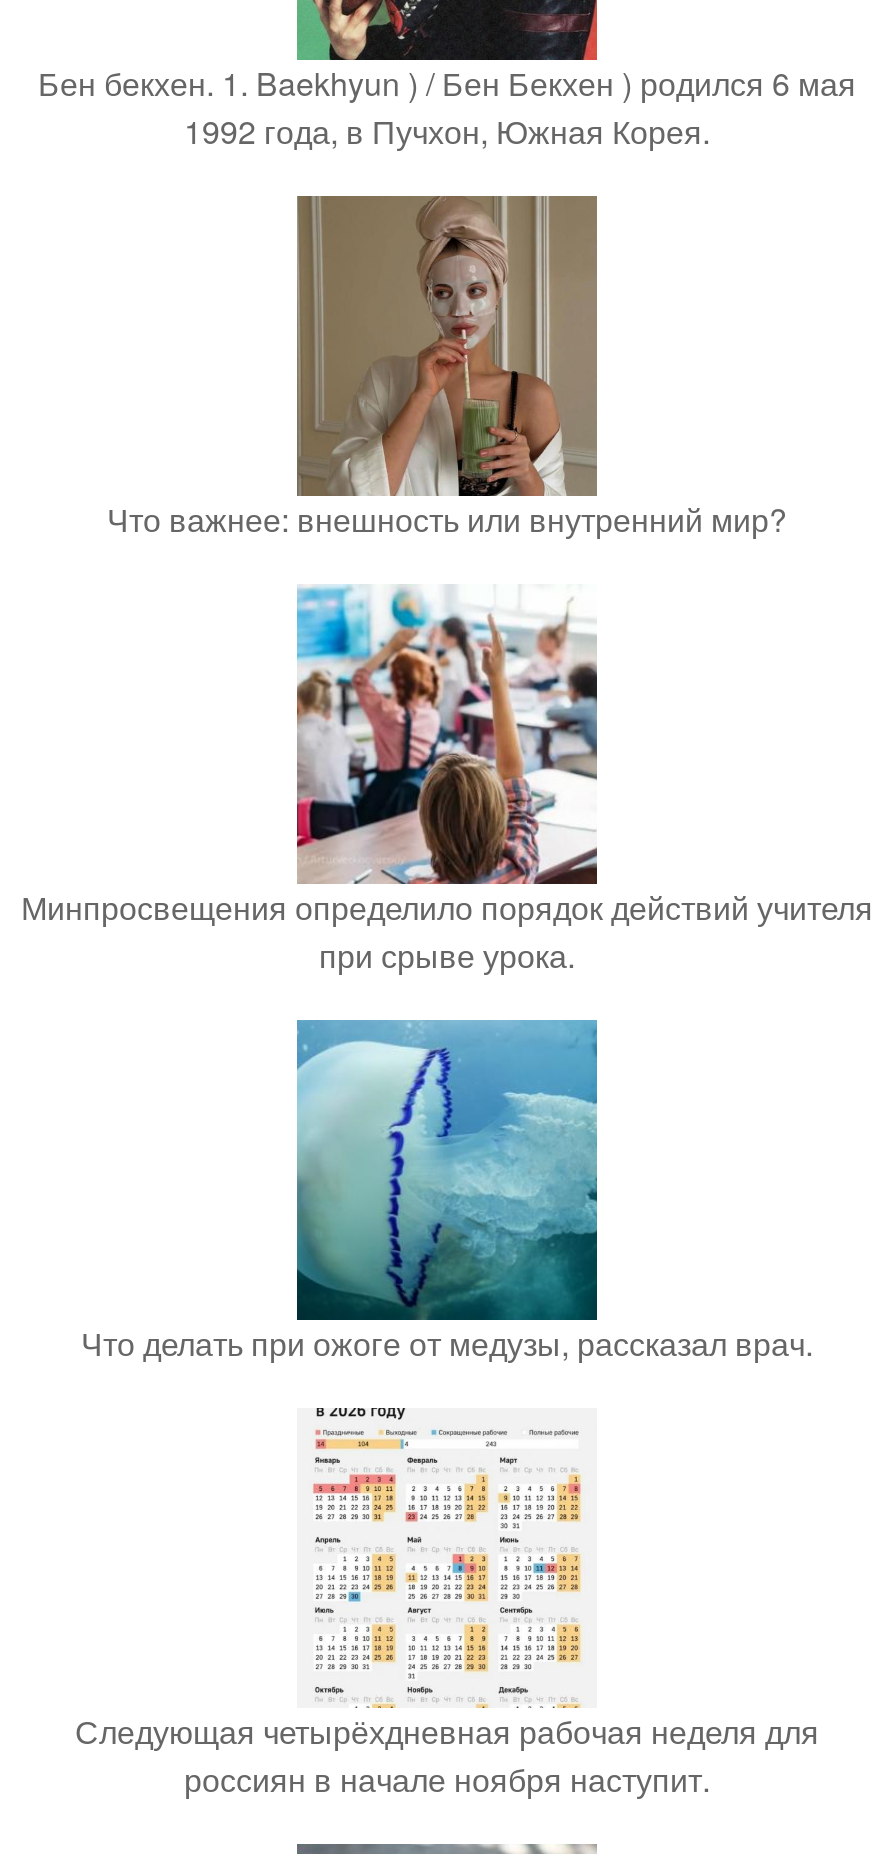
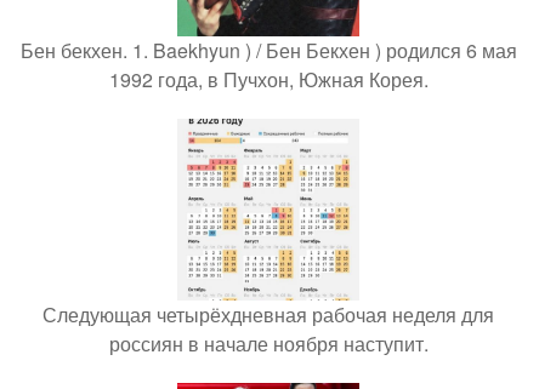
- [image]
- Что важнее: внешность или внутренний мир?

- [image]
- Минпросвещения определило порядок действий учителя
- при срыве урока.

- [image]
- Что делать при ожоге от медузы, рассказал врач.
